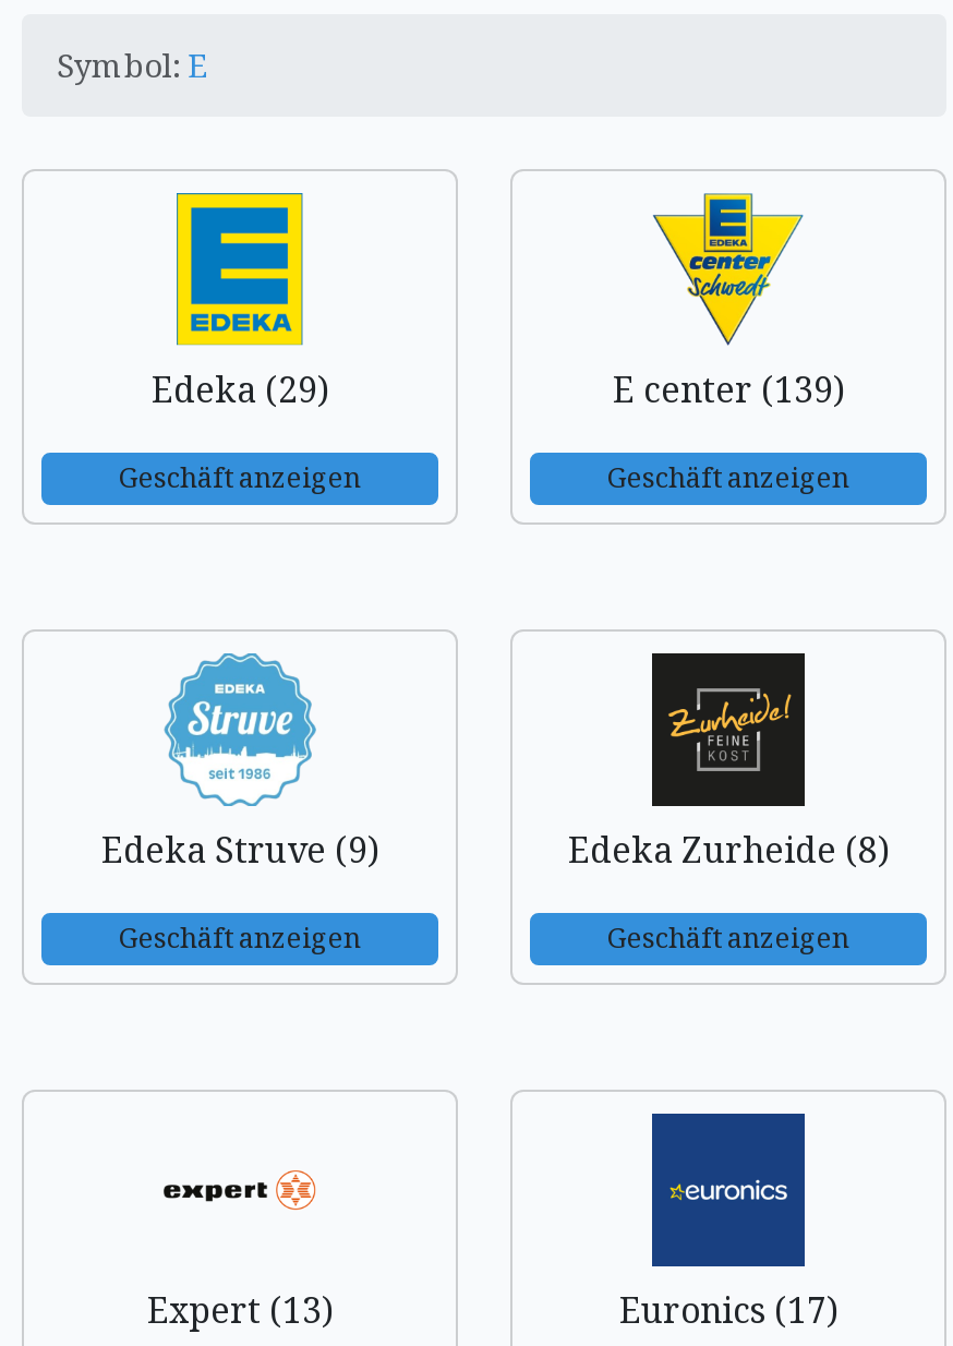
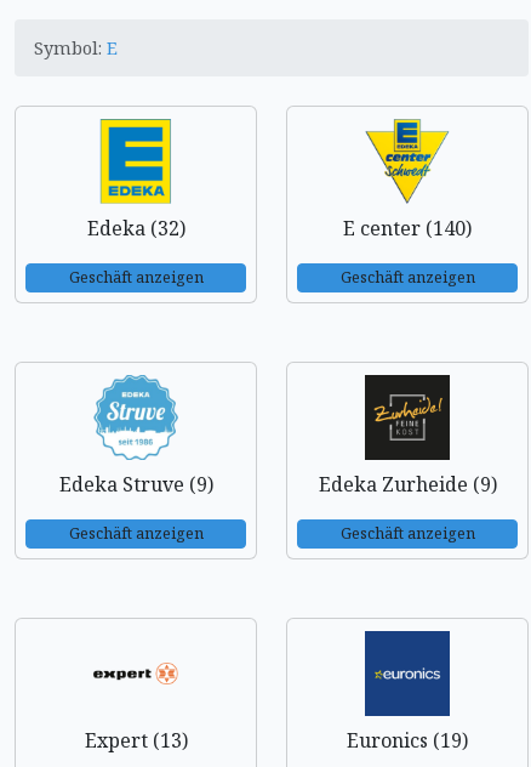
- Edeka (29)
+ Edeka (32)

- E center (139)
+ E center (140)

- Edeka Zurheide (8)
+ Edeka Zurheide (9)

- Euronics (17)
+ Euronics (19)
